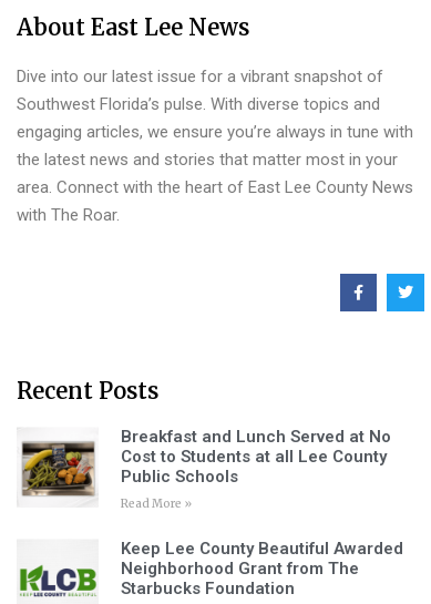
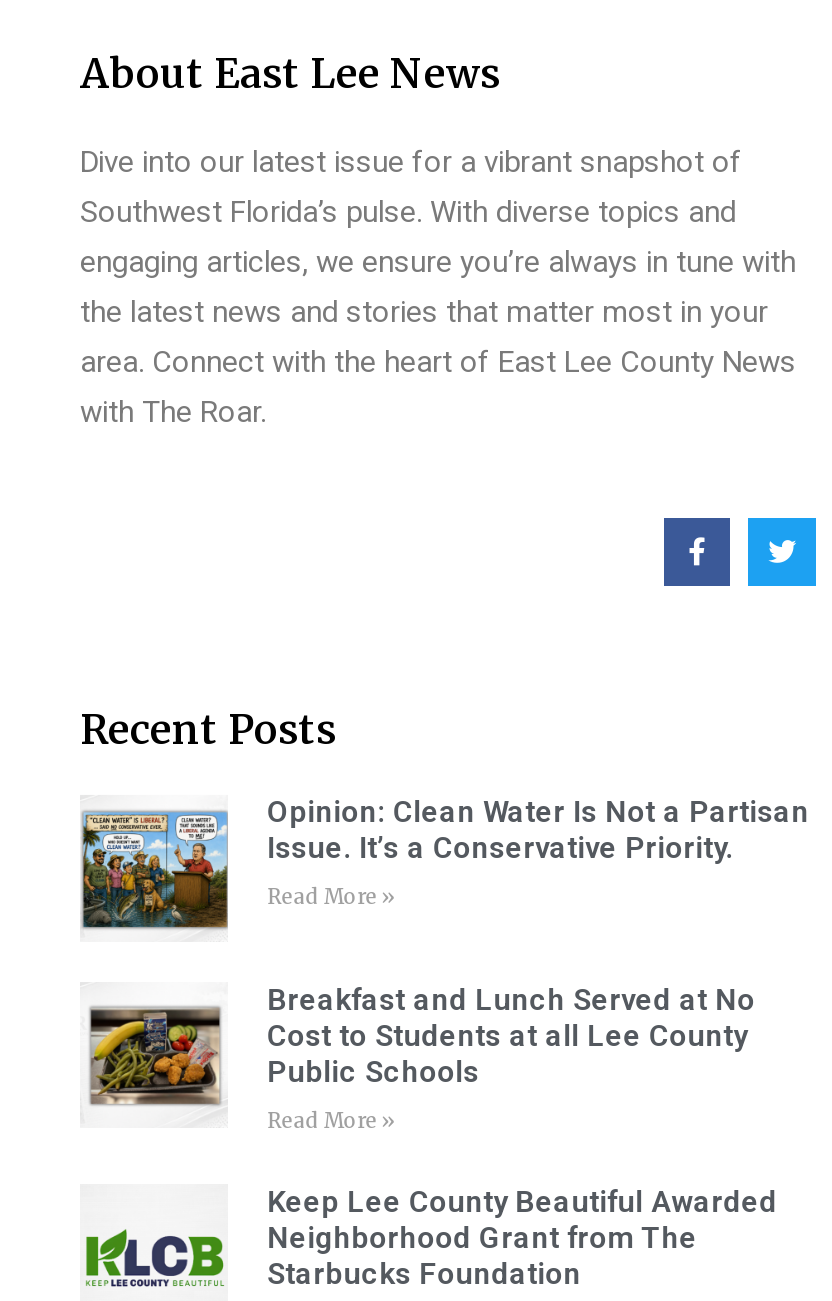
+ [image]
+ Opinion: Clean Water Is Not a Partisan
+ Issue. It’s a Conservative Priority.
+ Read More »
